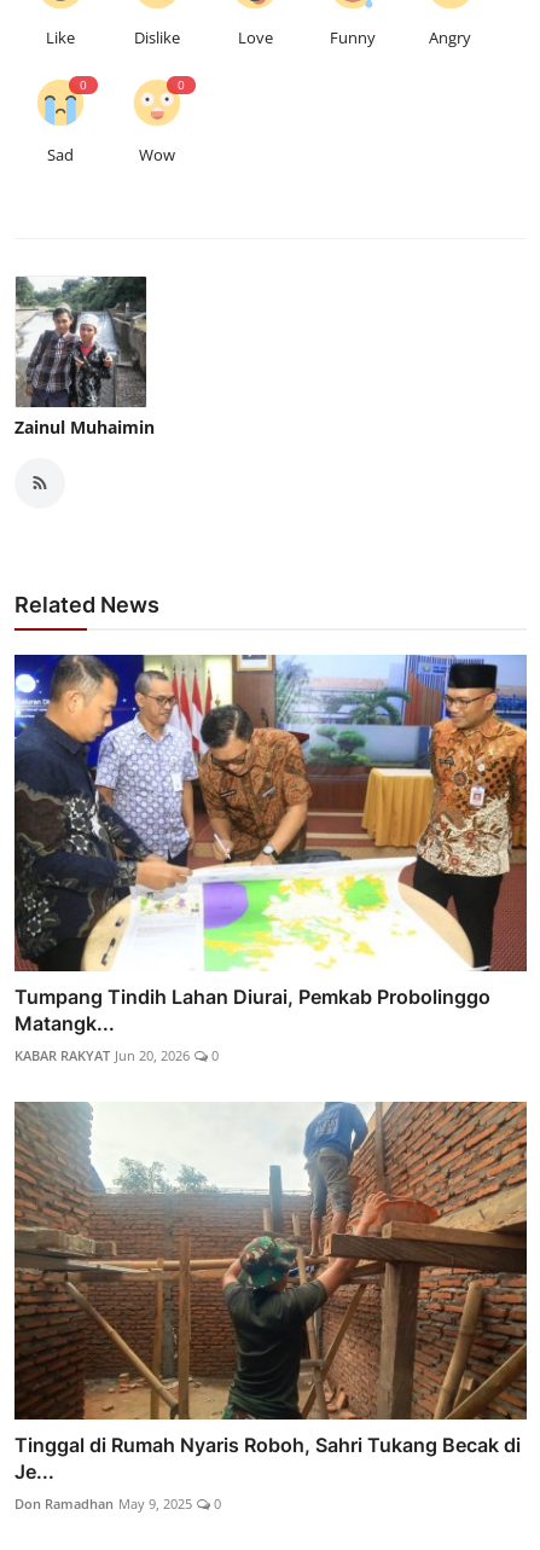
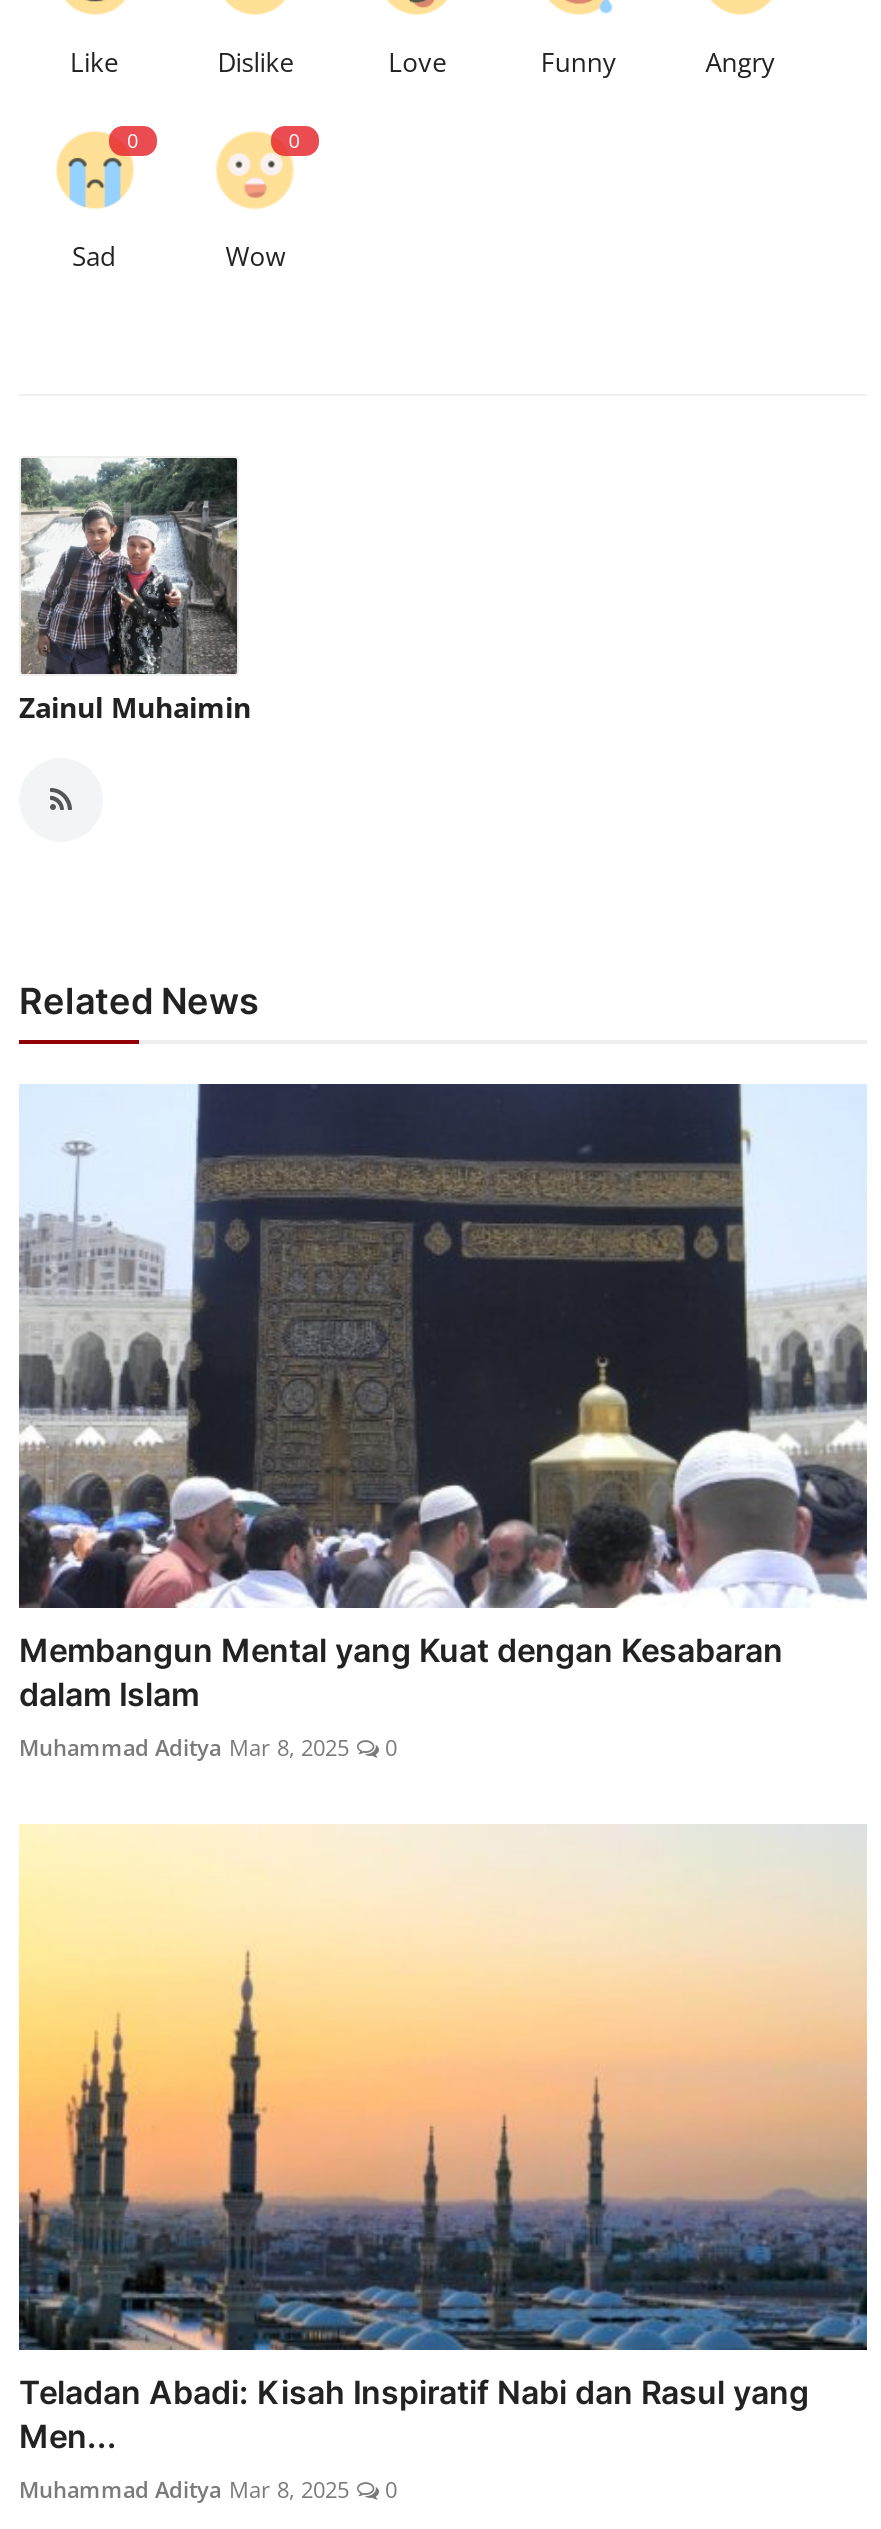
- [image]
- Tumpang Tindih Lahan Diurai, Pemkab Probolinggo
- Matangk...
- KABAR RAKYAT Jun 20, 2026
+ [image]
+ Membangun Mental yang Kuat dengan Kesabaran
+ dalam Islam
+ Muhammad Aditya Mar 8, 2025

- [image]
- Tinggal di Rumah Nyaris Roboh, Sahri Tukang Becak di
- Je...
- Don Ramadhan May 9, 2025
+ [image]
+ Teladan Abadi: Kisah Inspiratif Nabi dan Rasul yang
+ Men...
+ Muhammad Aditya Mar 8, 2025
